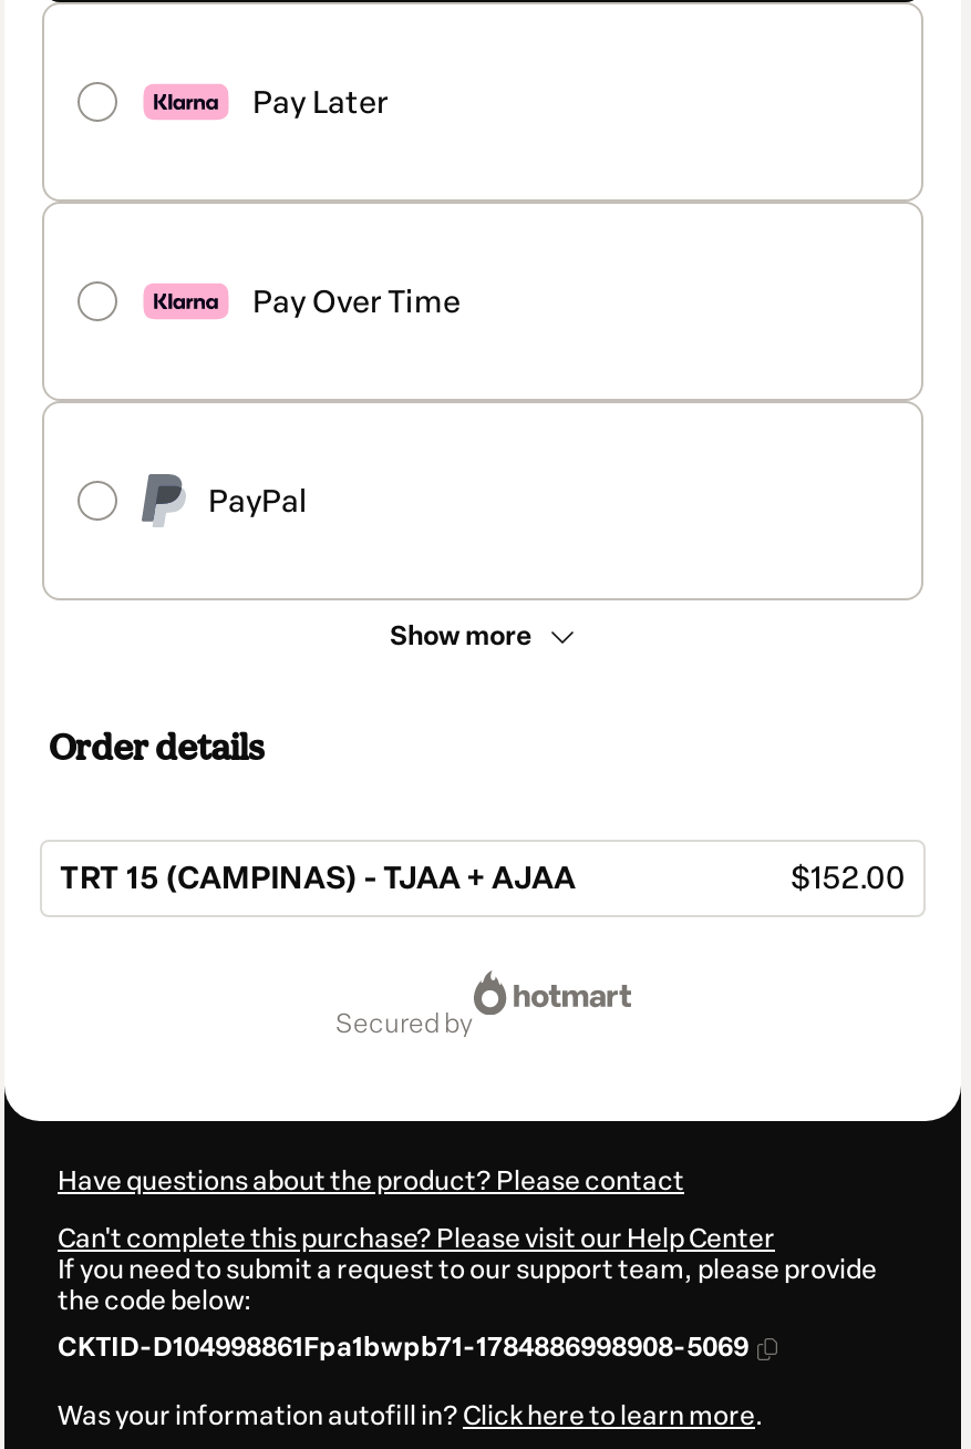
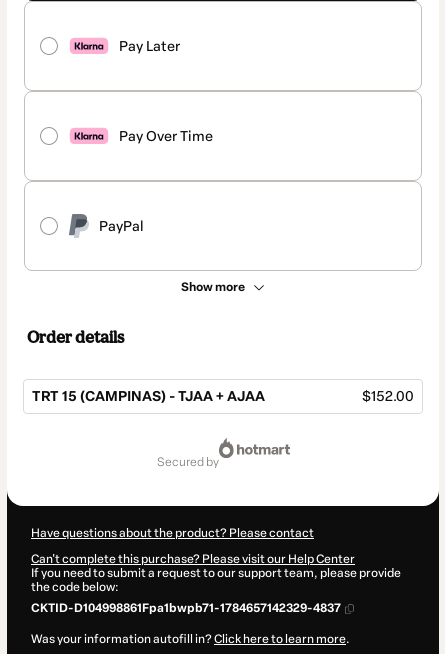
- CKTID-D104998861Fpa1bwpb71-1784886998908-5069
+ CKTID-D104998861Fpa1bwpb71-1784657142329-4837
